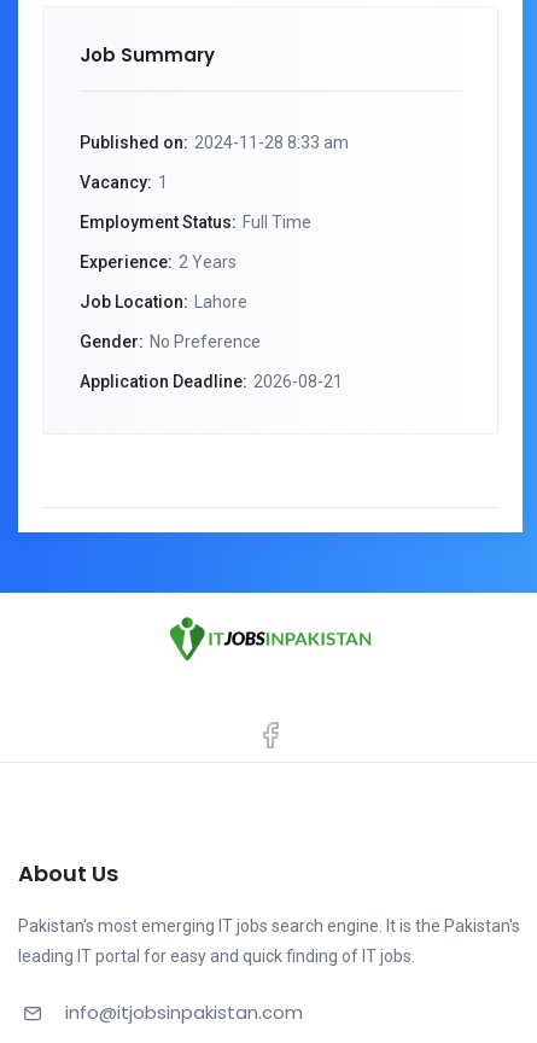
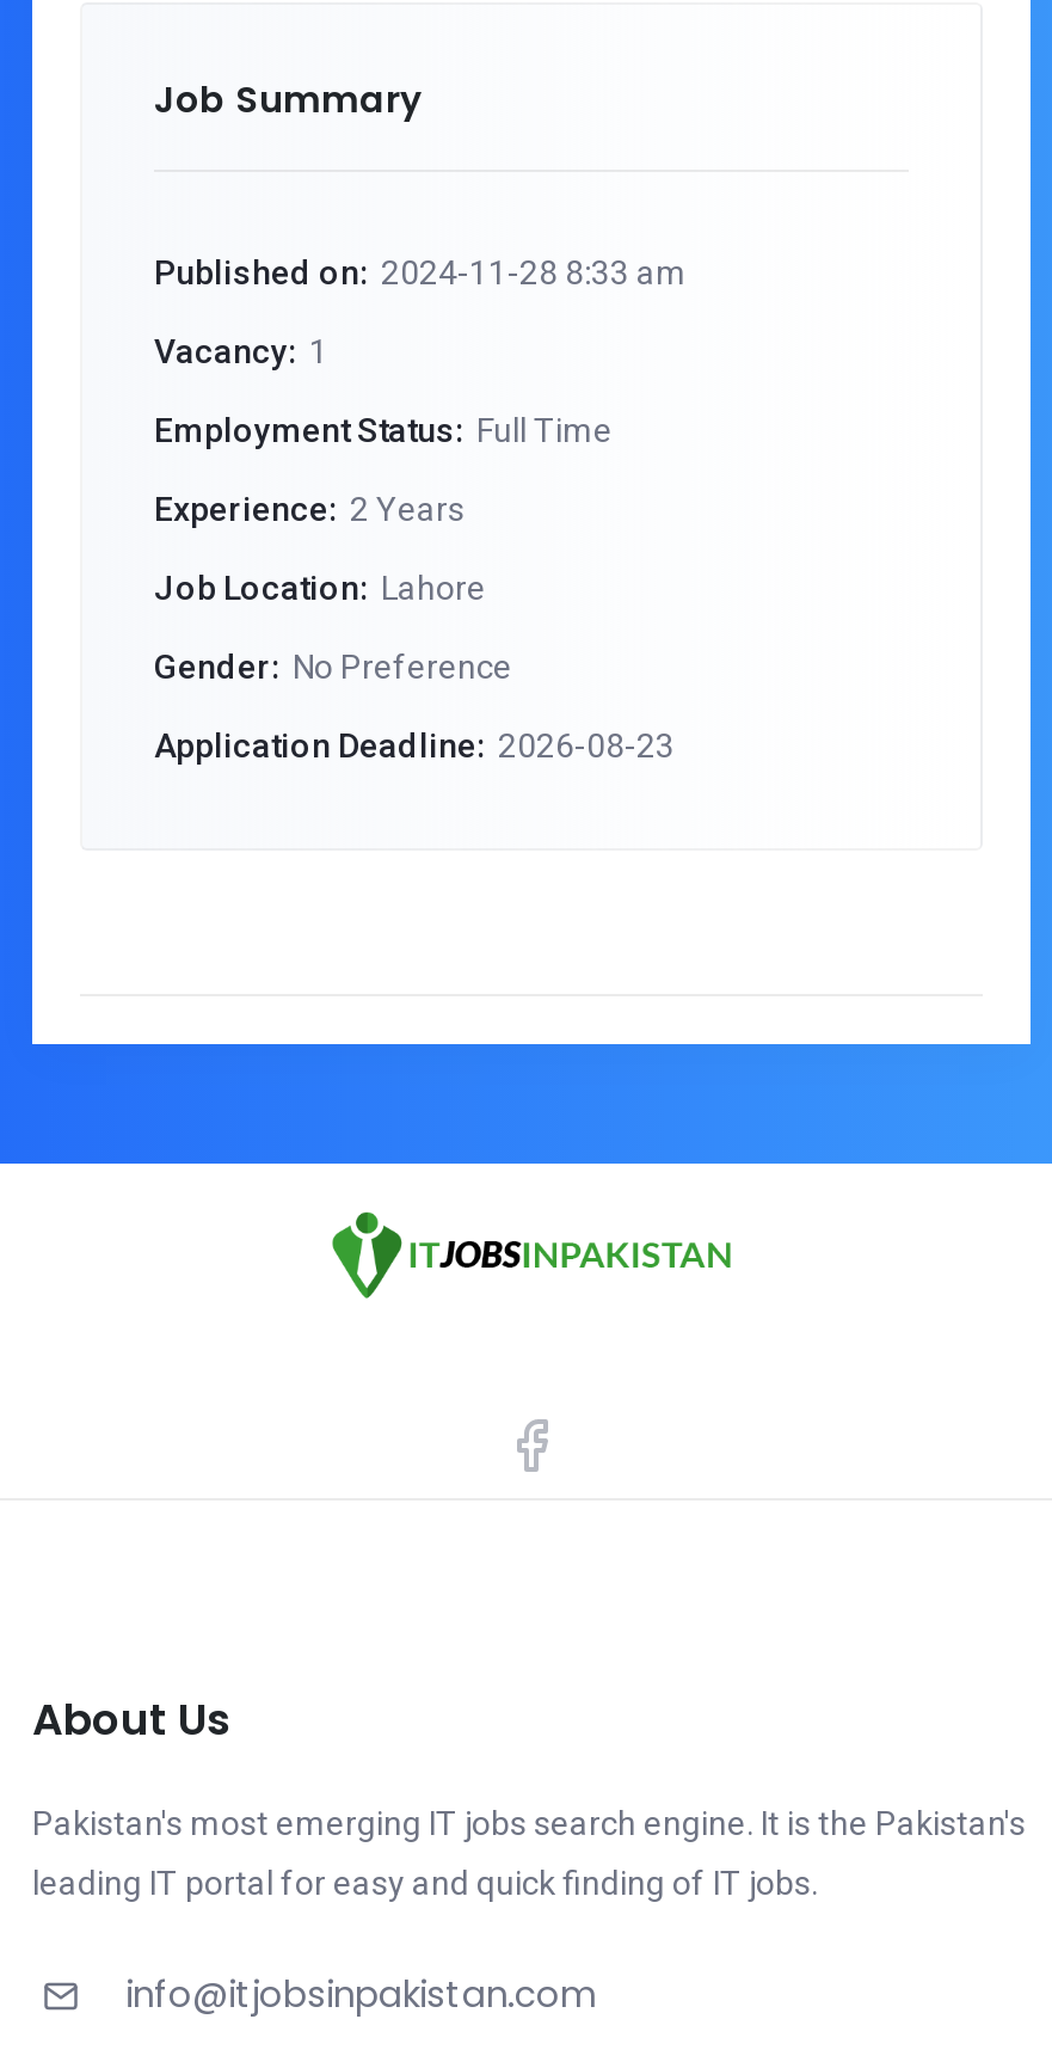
- Application Deadline: 2026-08-21
+ Application Deadline: 2026-08-23
